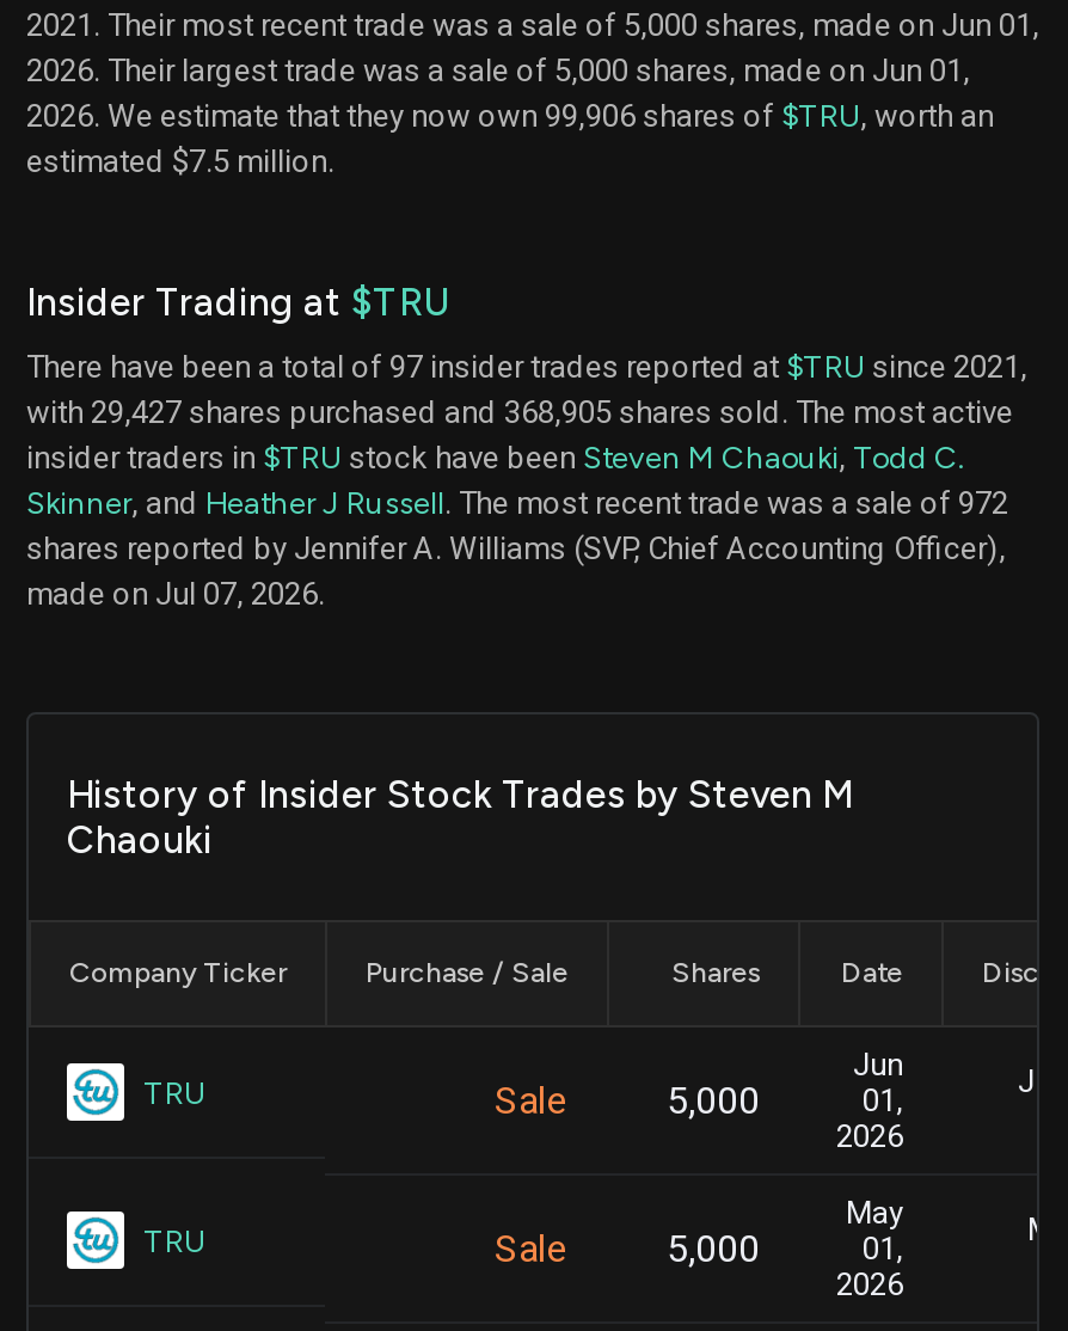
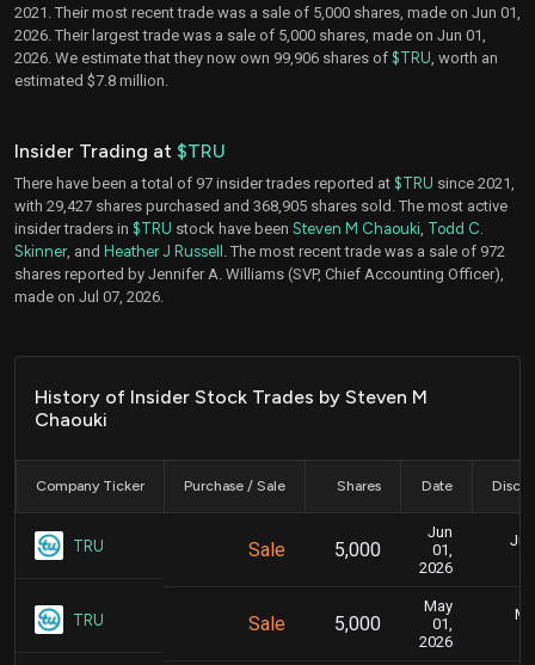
- estimated $7.5 million.
+ estimated $7.8 million.
